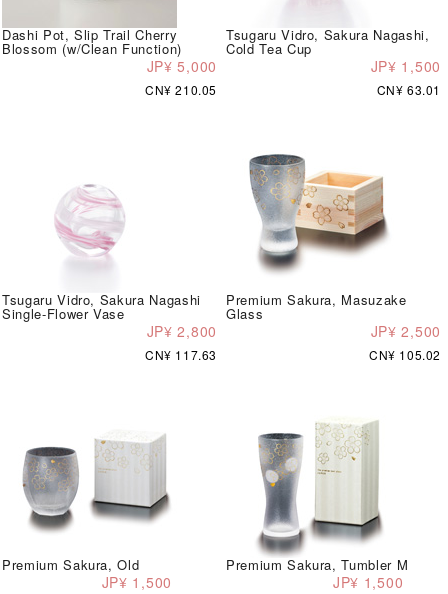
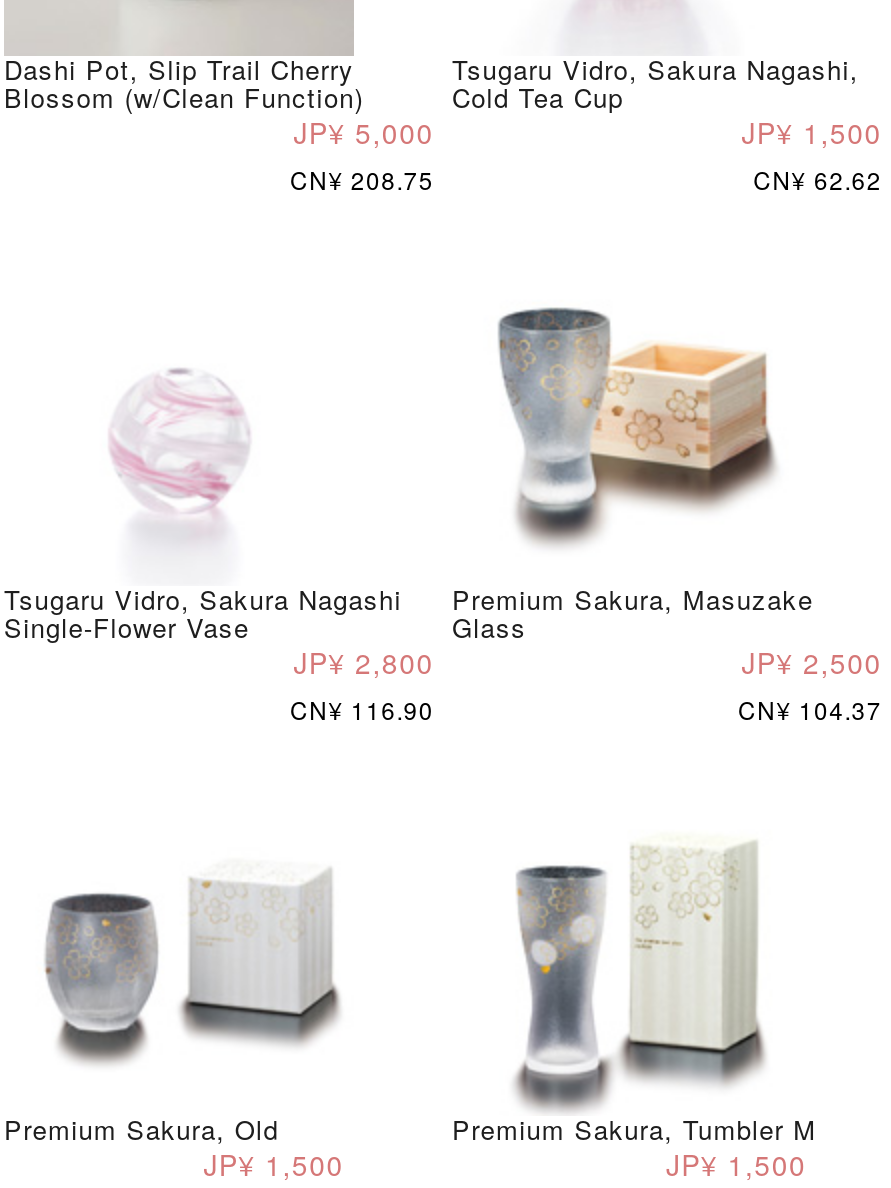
- CN¥ 210.05
+ CN¥ 208.75

- CN¥ 63.01
+ CN¥ 62.62

- CN¥ 117.63
+ CN¥ 116.90

- CN¥ 105.02
+ CN¥ 104.37
